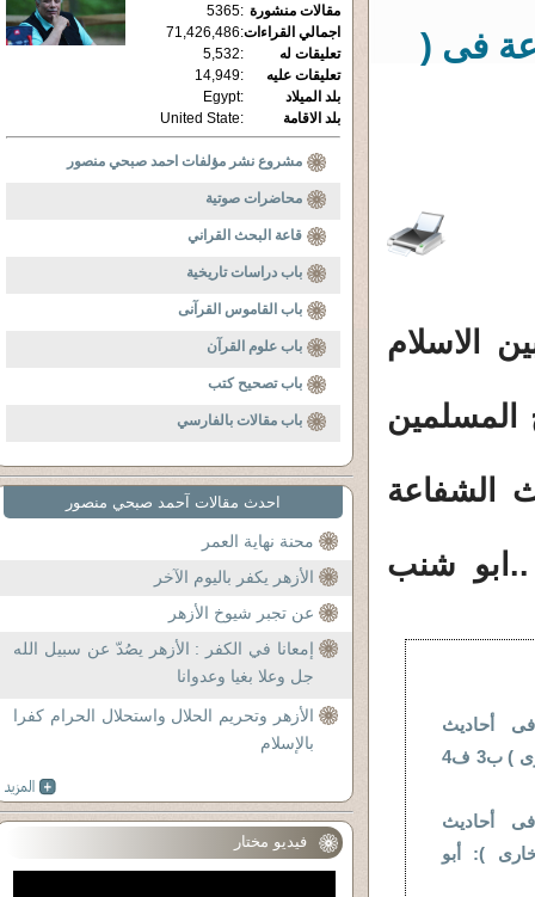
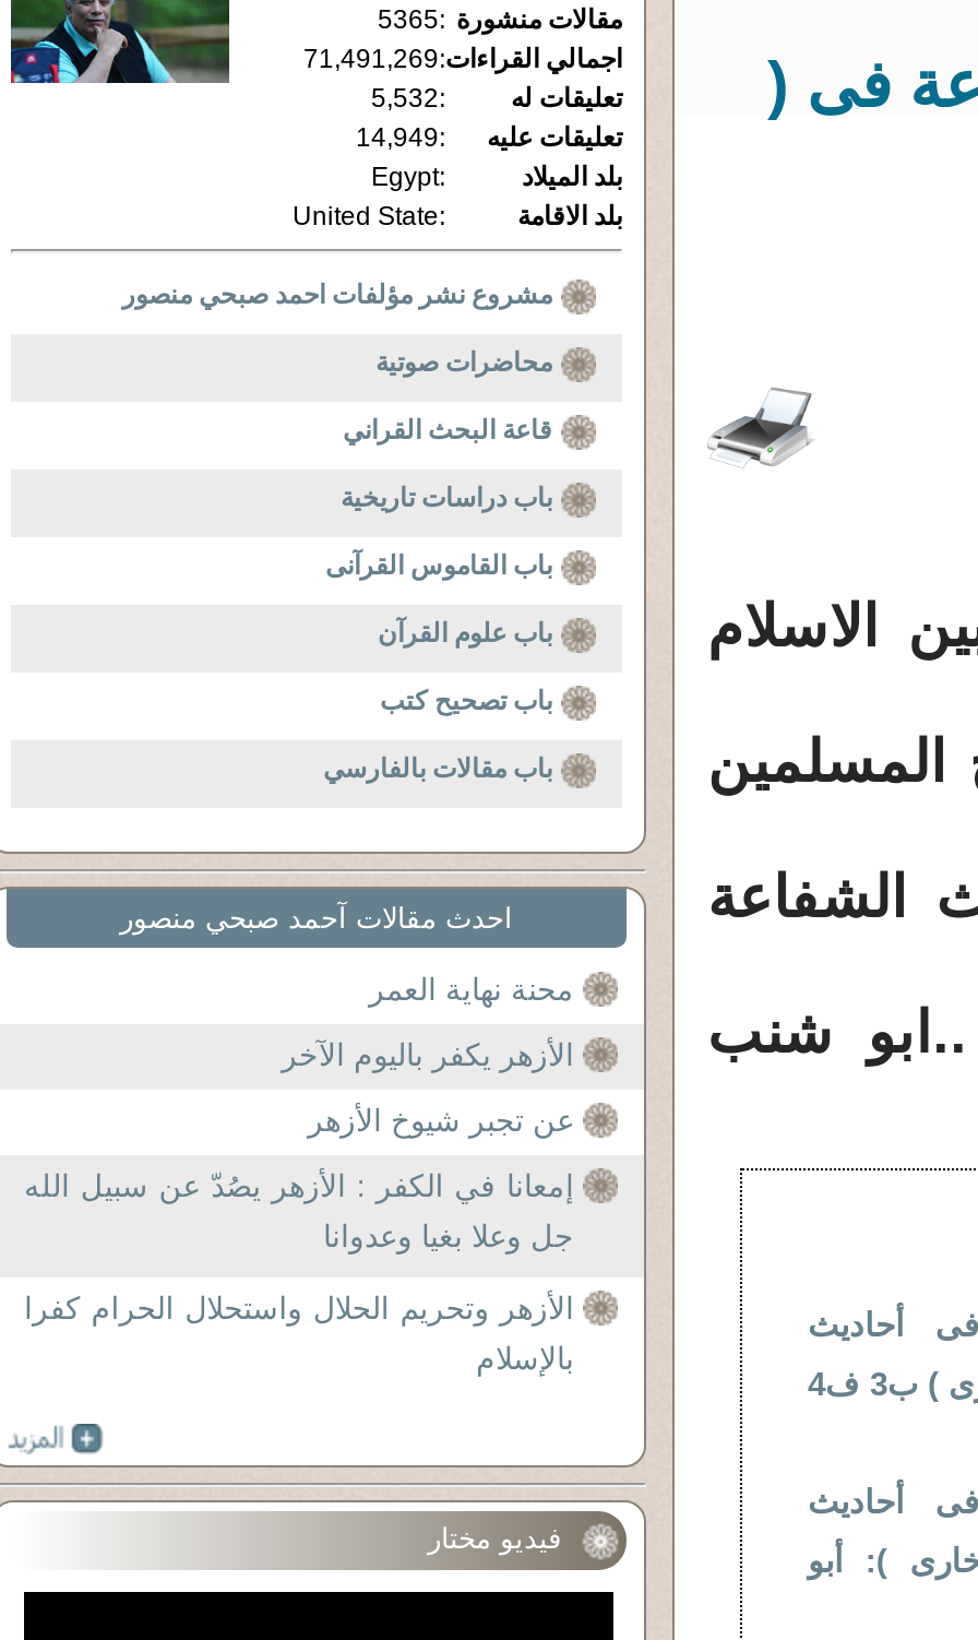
- اجمالي القراءات:71,426,486
+ اجمالي القراءات:71,491,269
